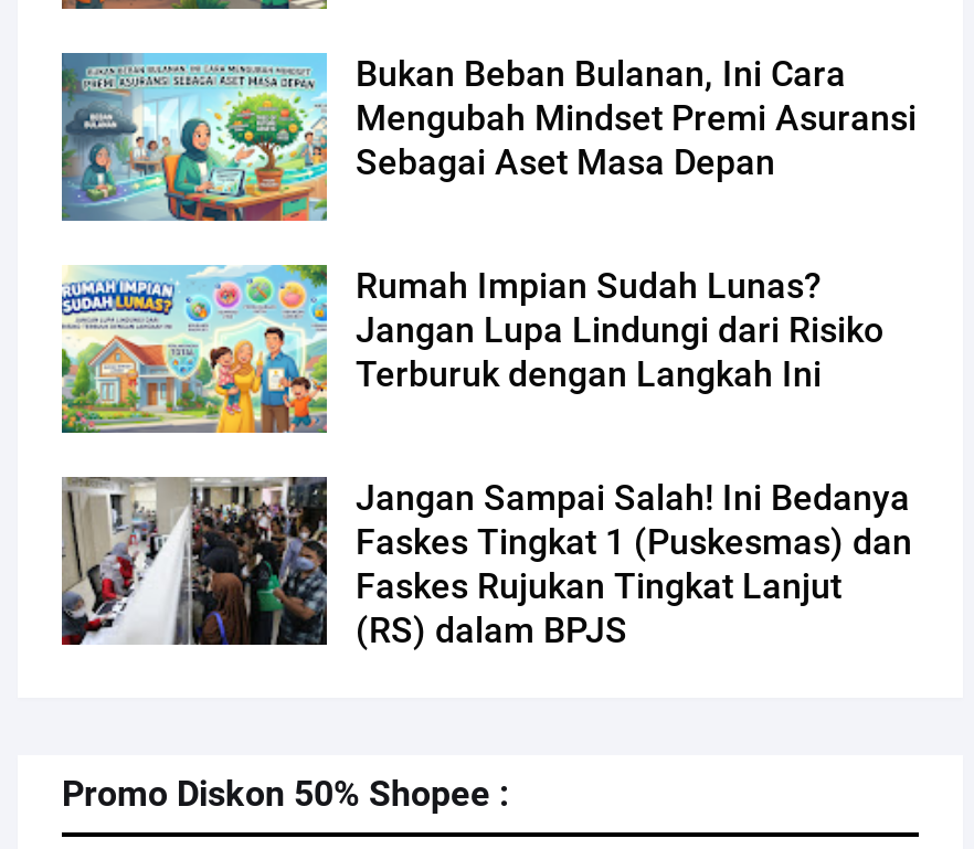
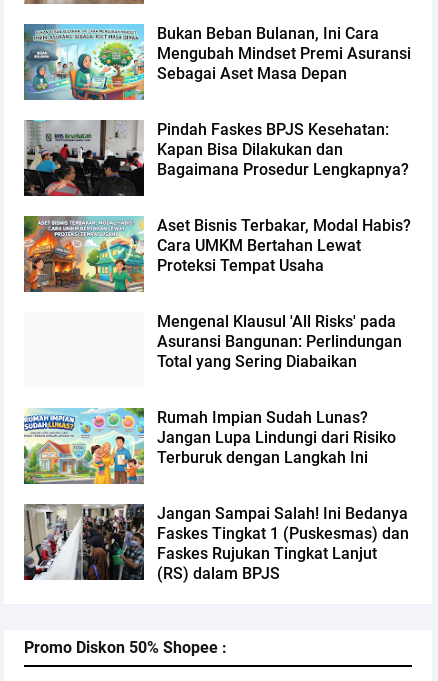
+ [image]
+ Pindah Faskes BPJS Kesehatan:
+ Kapan Bisa Dilakukan dan
+ Bagaimana Prosedur Lengkapnya?
+ Aset Bisnis Terbakar, Modal Habis?
+ Cara UMKM Bertahan Lewat
+ Proteksi Tempat Usaha
+ Mengenal Klausul 'All Risks' pada
+ Asuransi Bangunan: Perlindungan
+ Total yang Sering Diabaikan

+ [image]
